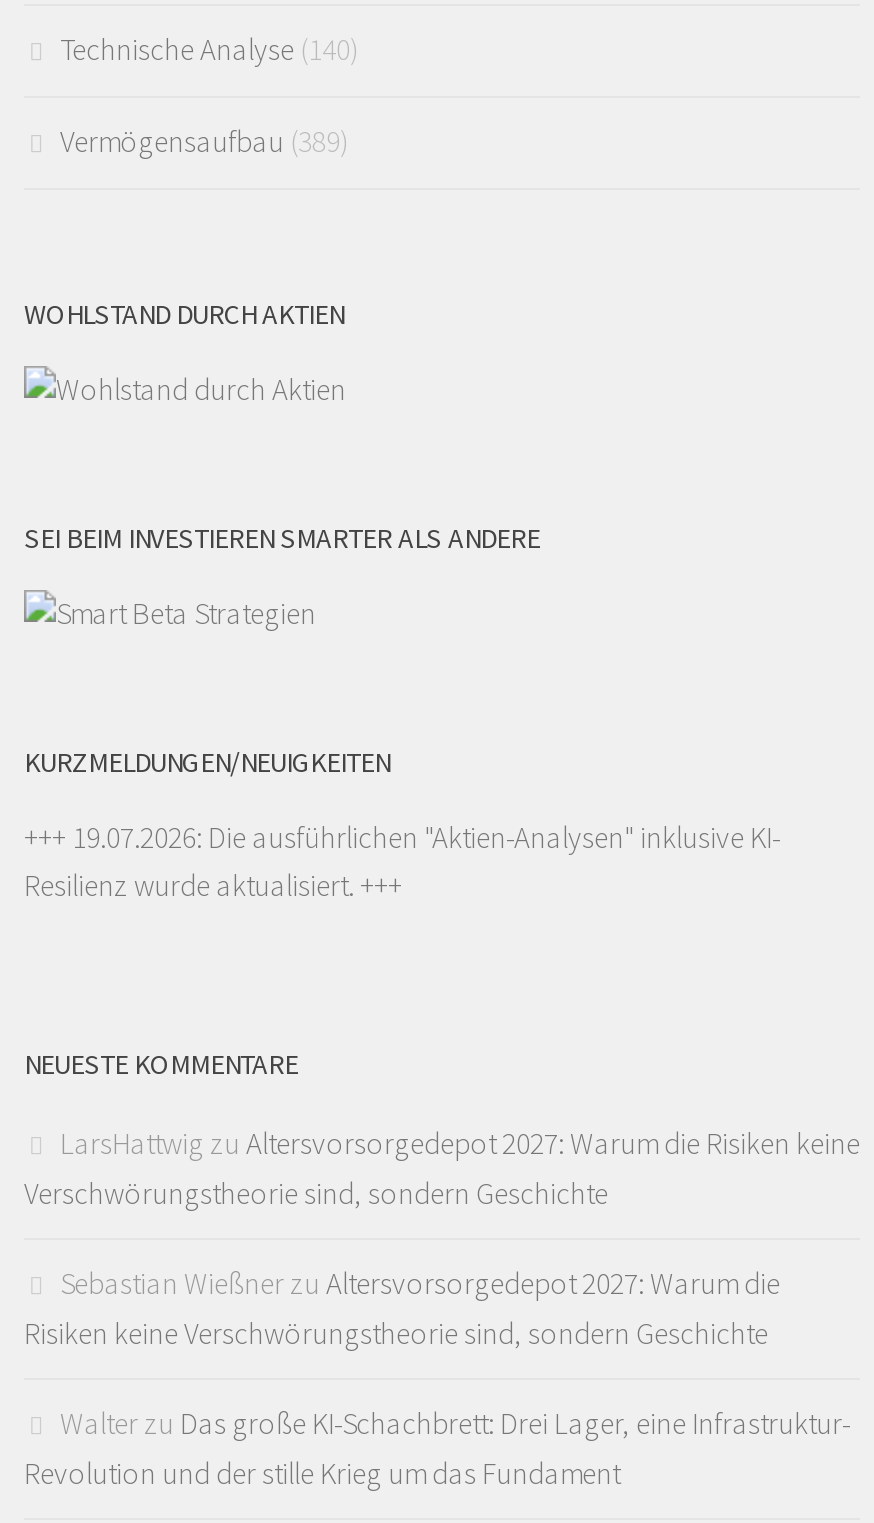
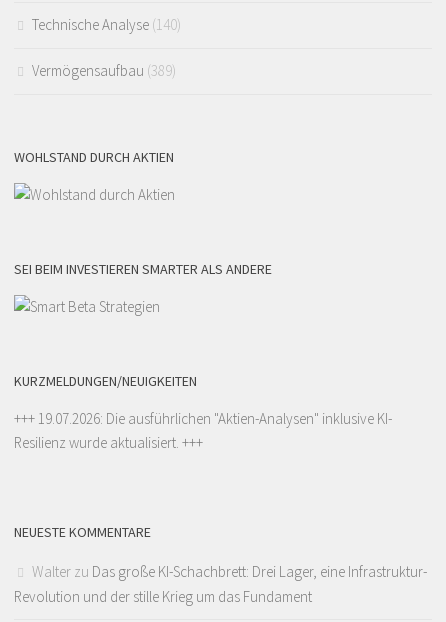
- LarsHattwig zu Altersvorsorgedepot 2027: Warum die Risiken keine
- Verschwörungstheorie sind, sondern Geschichte
- Sebastian Wießner zu Altersvorsorgedepot 2027: Warum die
- Risiken keine Verschwörungstheorie sind, sondern Geschichte
